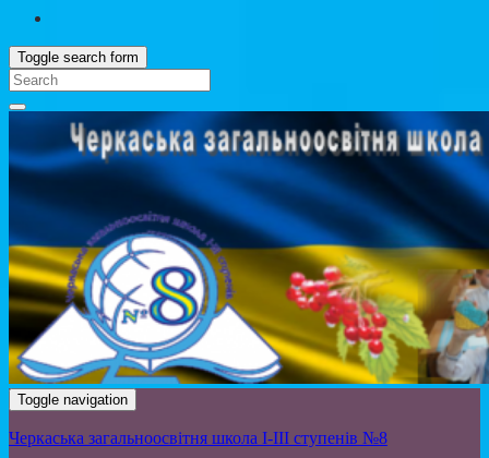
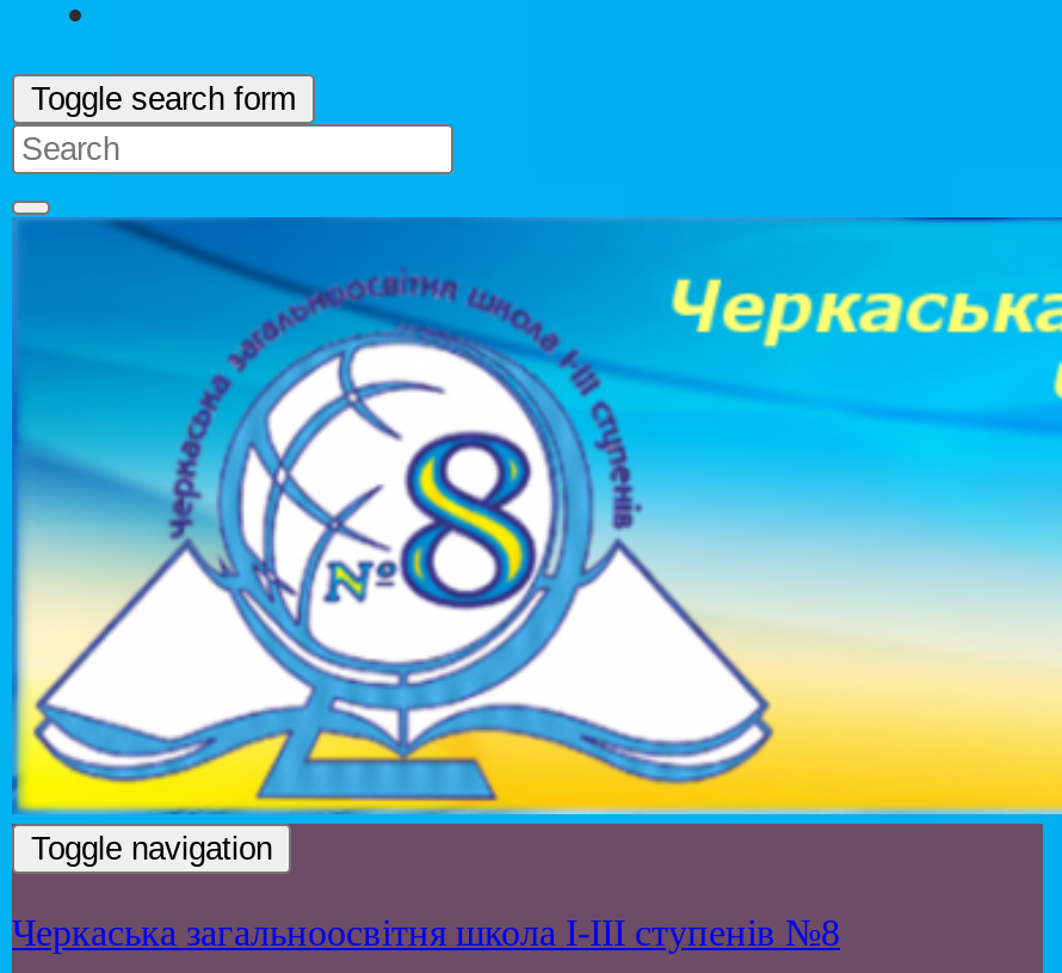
- [image]
+ [image]
